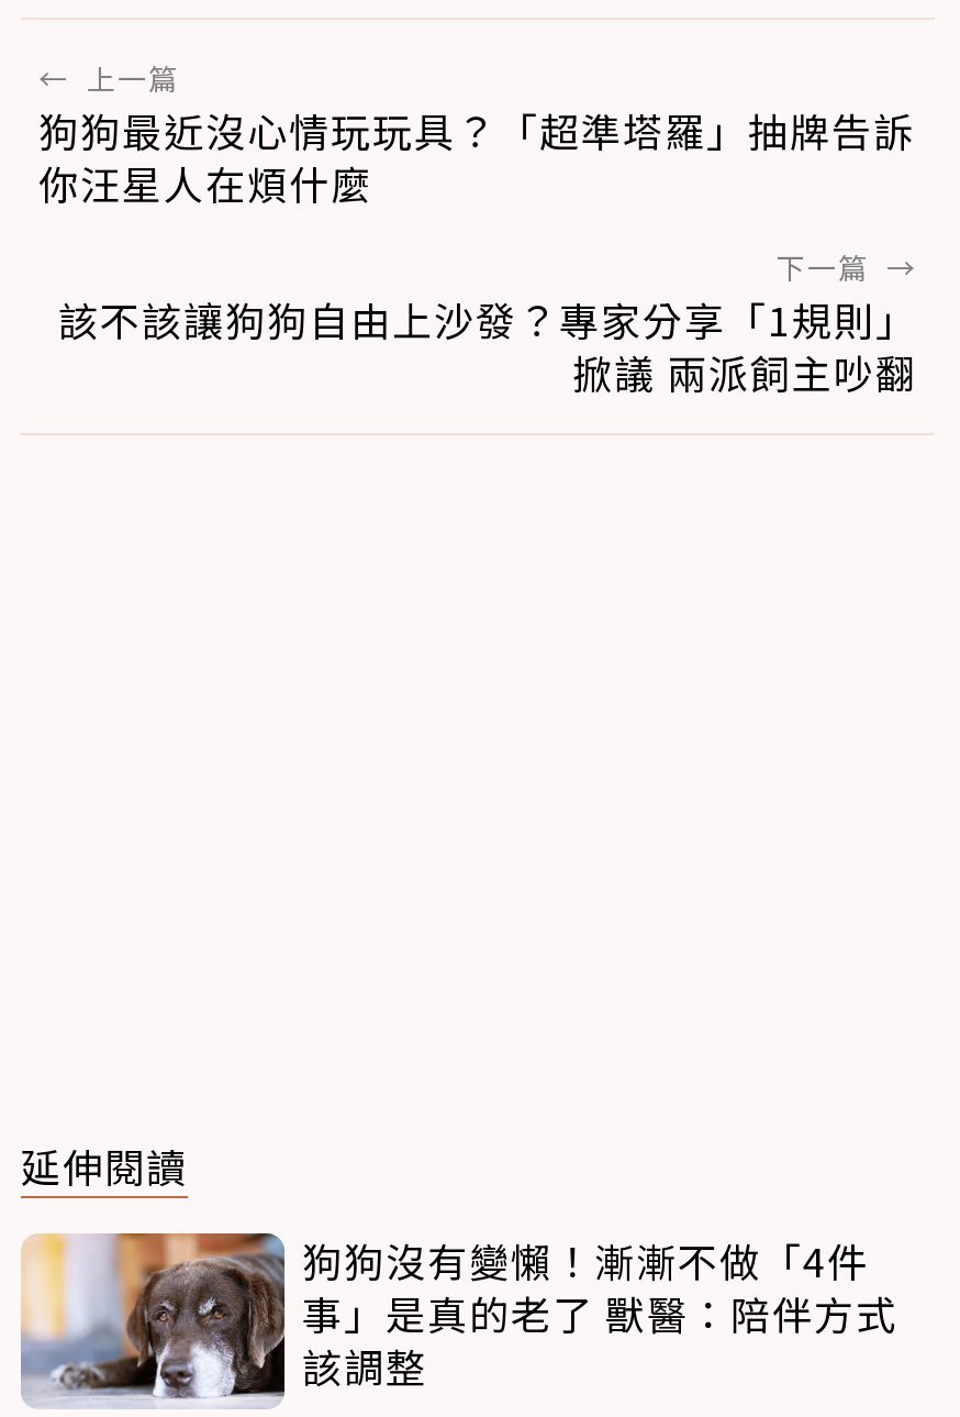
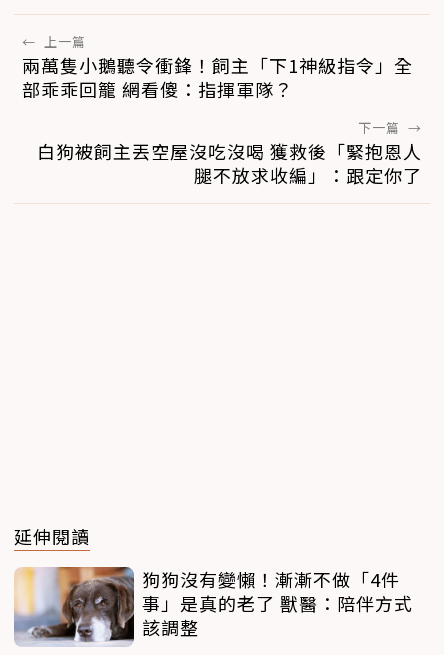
- 狗狗最近沒心情玩玩具？「超準塔羅」抽牌告訴
- 你汪星人在煩什麼
+ 兩萬隻小鵝聽令衝鋒！飼主「下1神級指令」全
+ 部乖乖回籠 網看傻：指揮軍隊？

- 該不該讓狗狗自由上沙發？專家分享「1規則」
- 掀議 兩派飼主吵翻
+ 白狗被飼主丟空屋沒吃沒喝 獲救後「緊抱恩人
+ 腿不放求收編」：跟定你了
